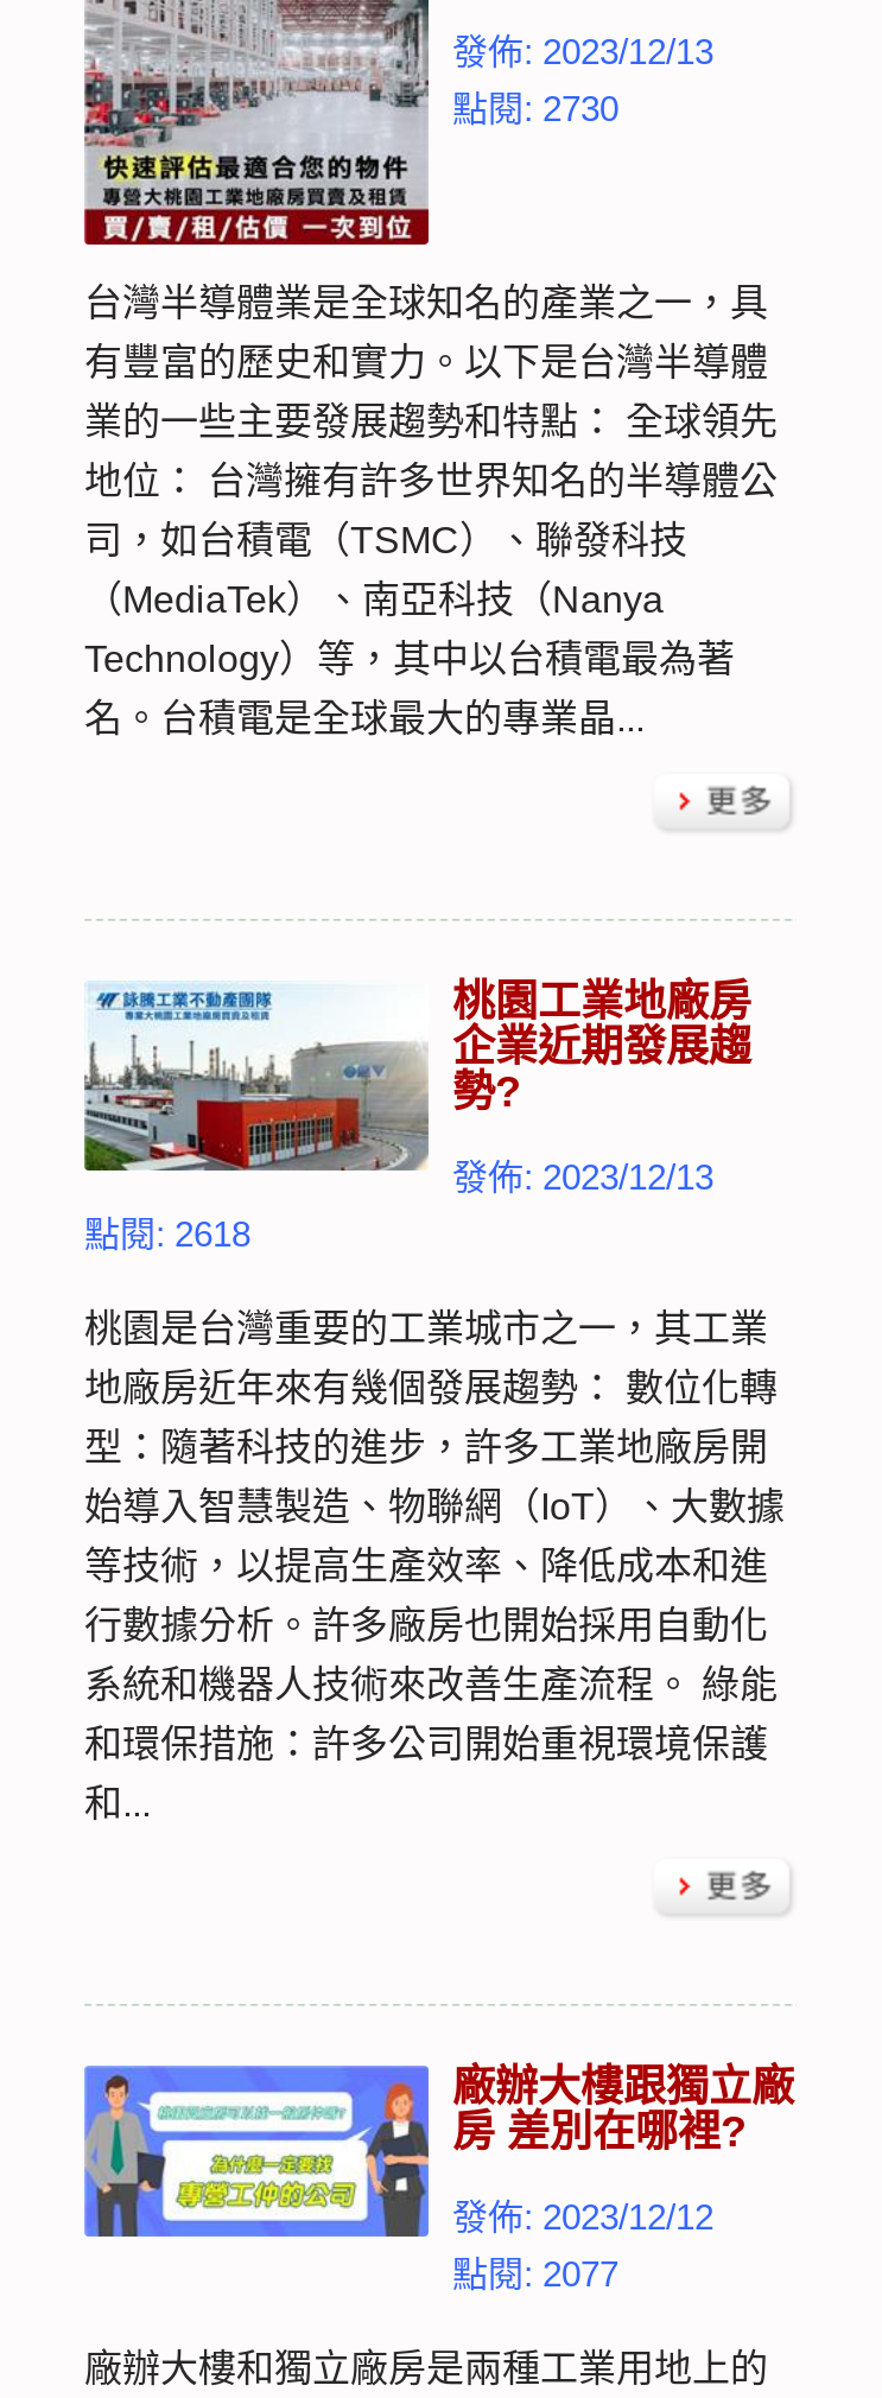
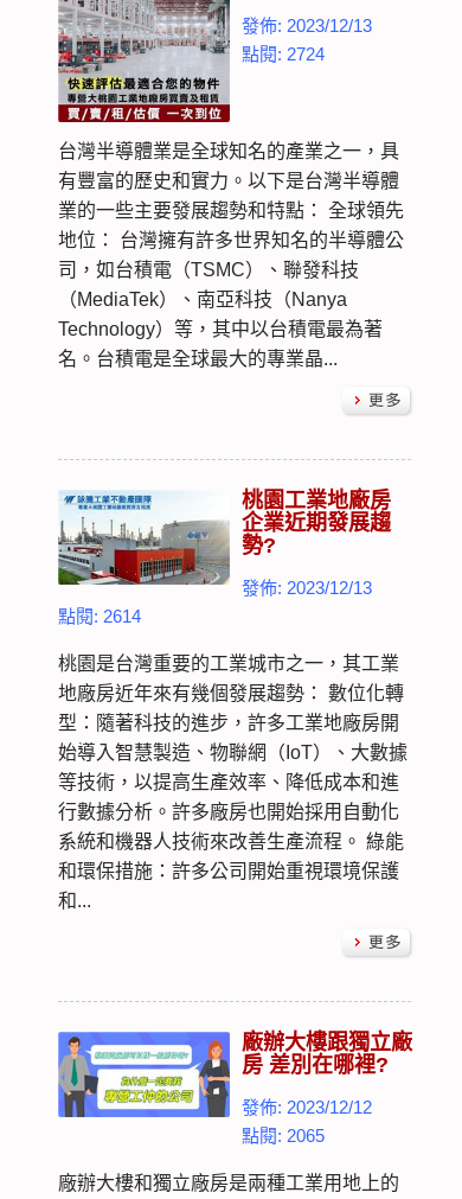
- 點閱: 2730
+ 點閱: 2724

- 點閱: 2618
+ 點閱: 2614

- 點閱: 2077
+ 點閱: 2065
